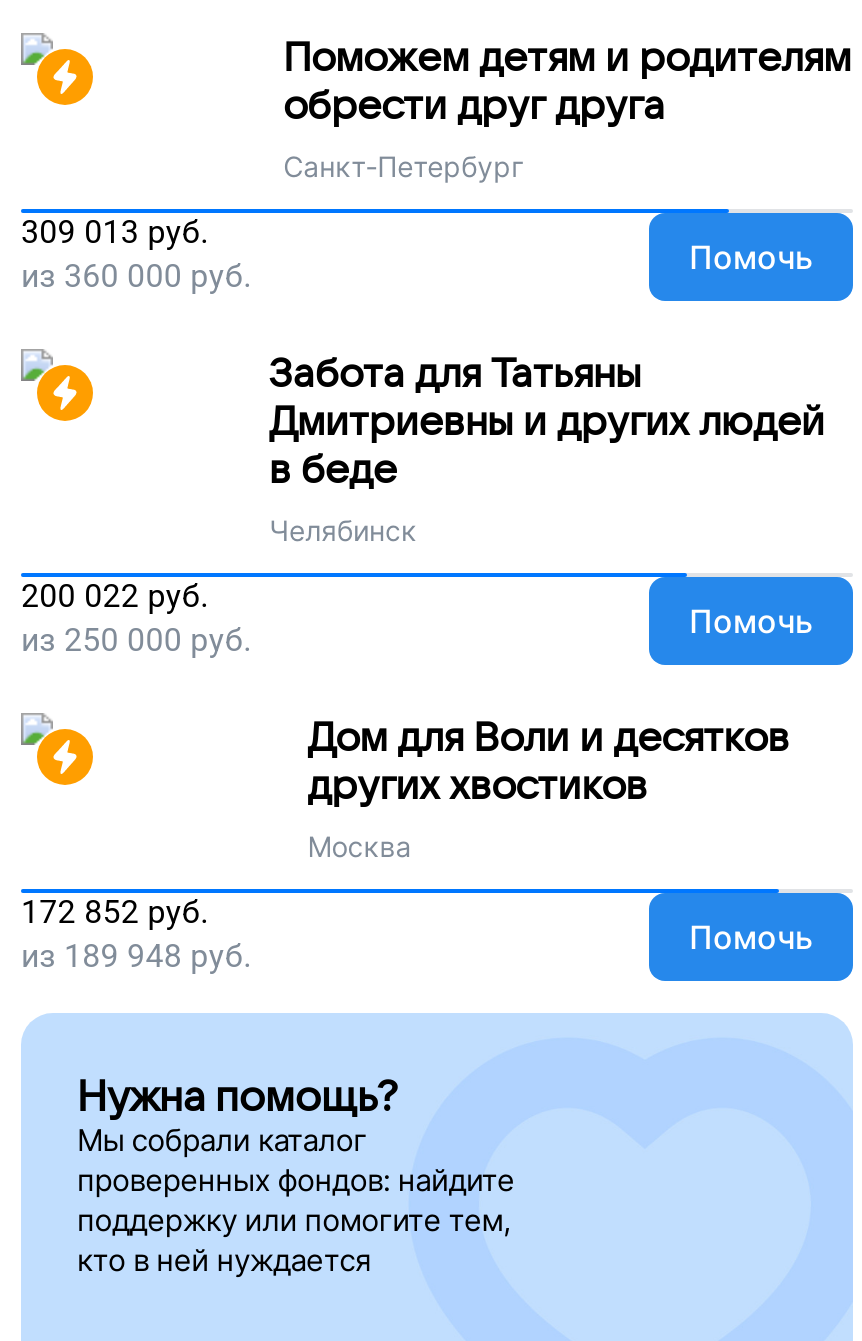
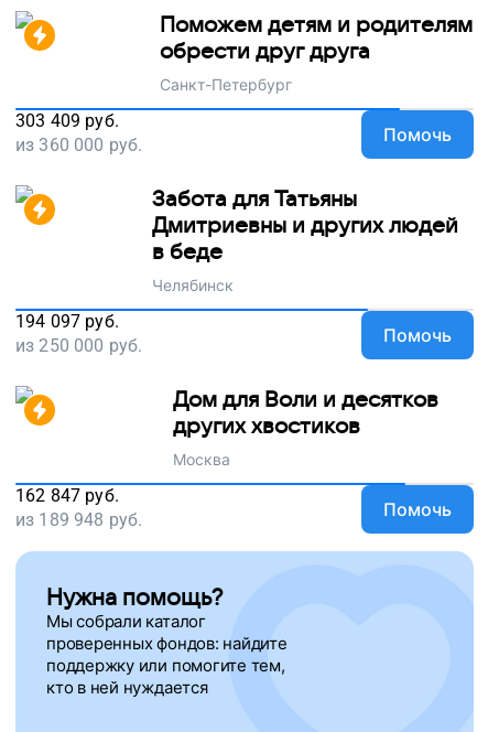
- 309 013 руб.
+ 303 409 руб.

- 200 022 руб.
+ 194 097 руб.

- 172 852 руб.
+ 162 847 руб.
